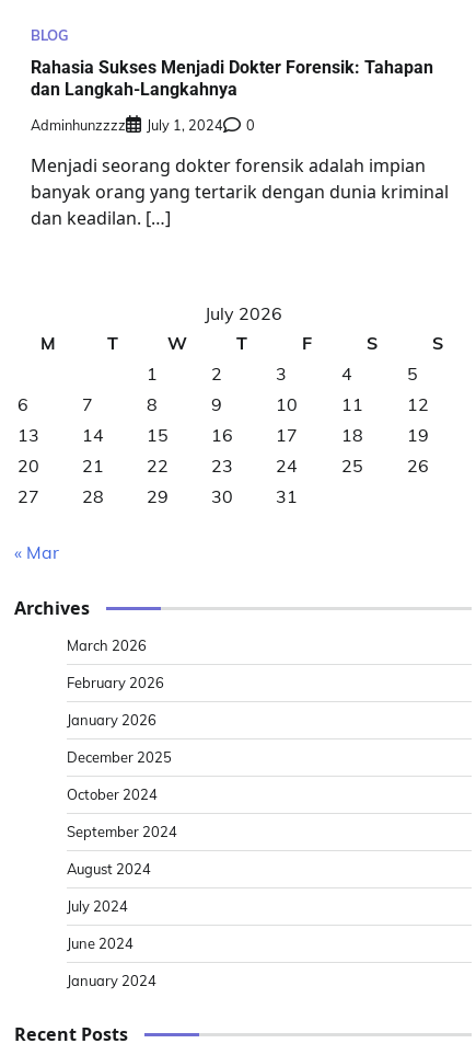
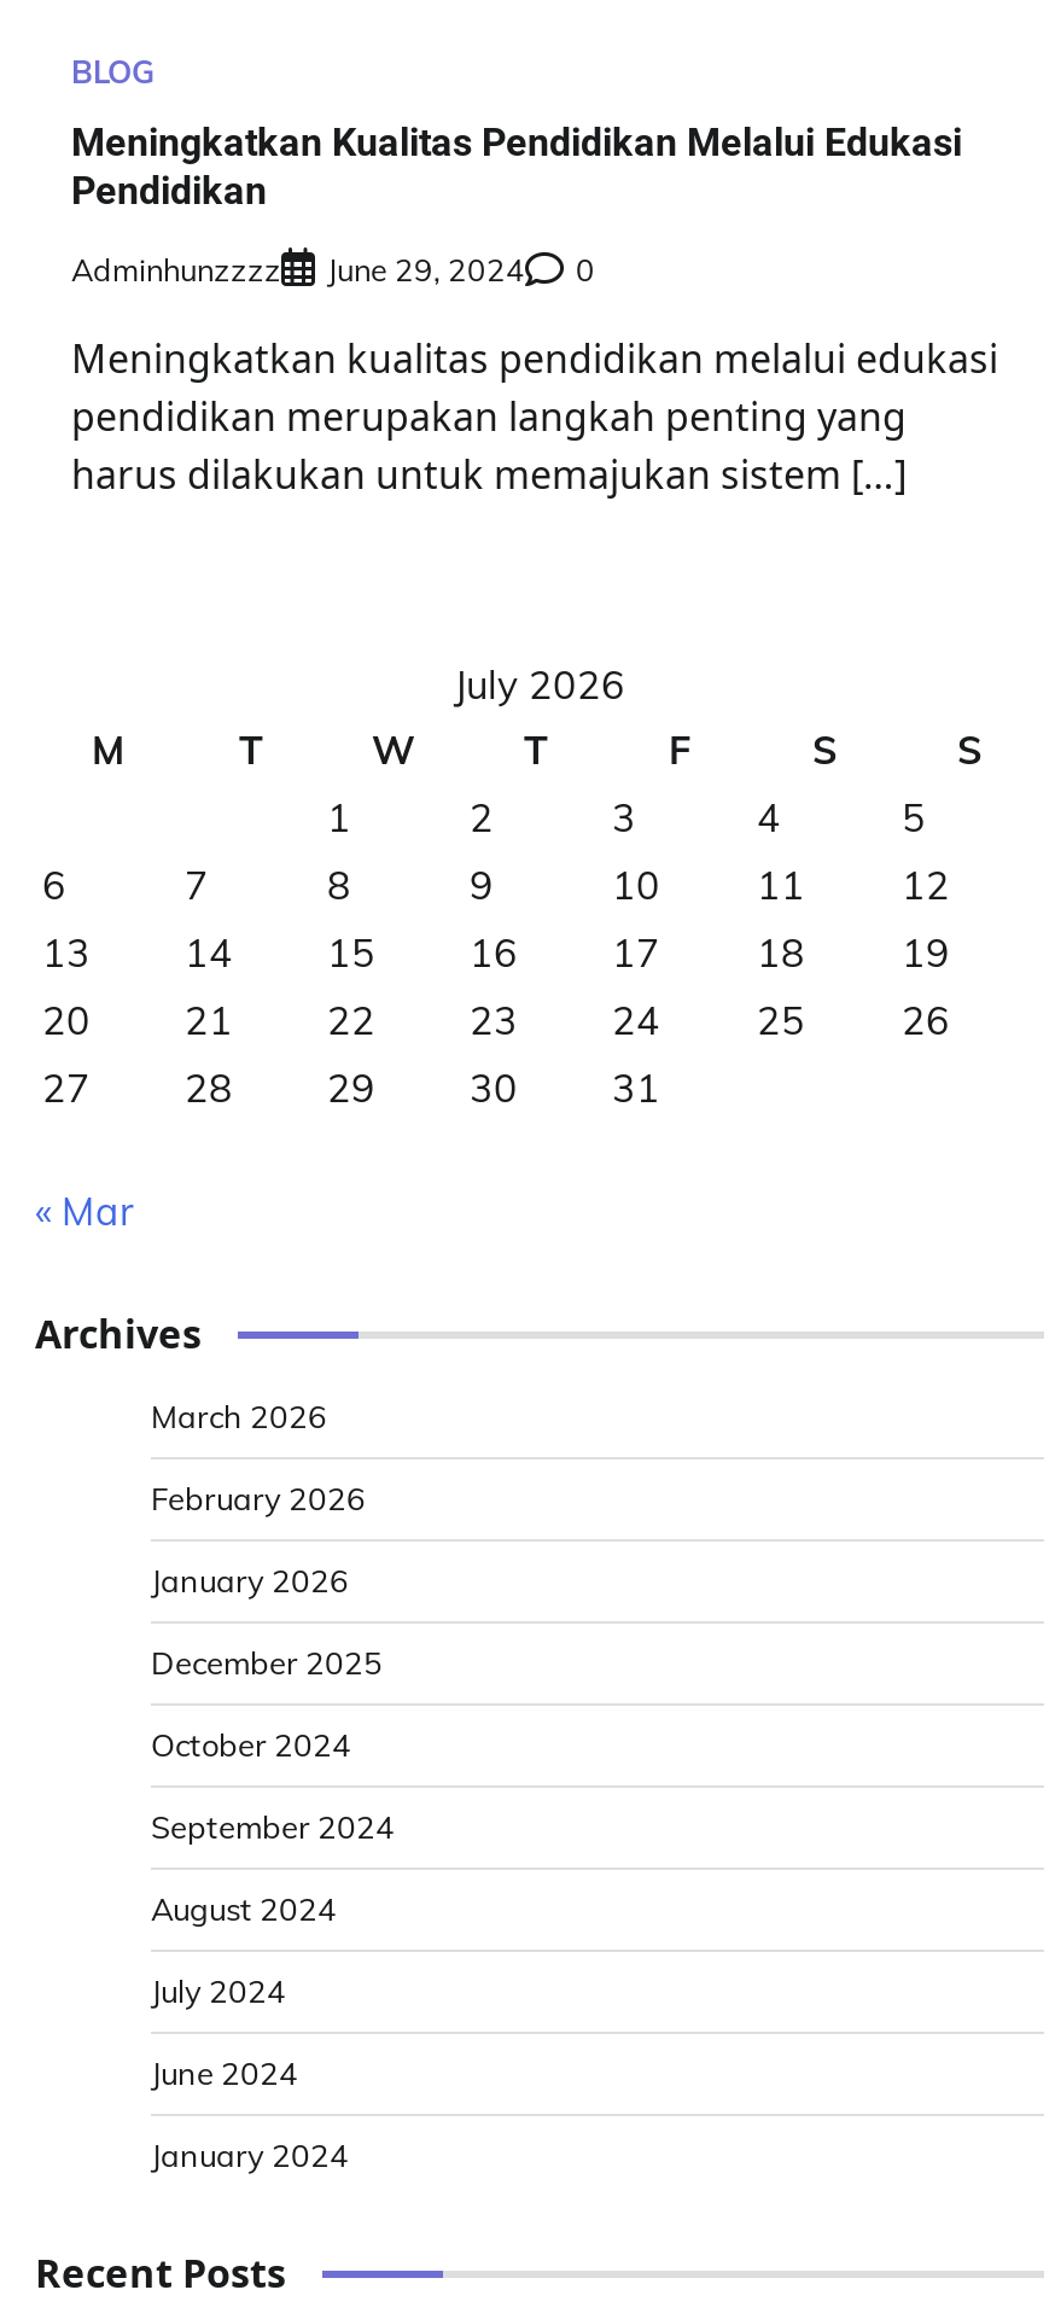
- Rahasia Sukses Menjadi Dokter Forensik: Tahapan
- dan Langkah-Langkahnya
+ Meningkatkan Kualitas Pendidikan Melalui Edukasi
+ Pendidikan

- Adminhunzzzz July 1, 2024 0
+ Adminhunzzzz June 29, 2024 0

- Menjadi seorang dokter forensik adalah impian
- banyak orang yang tertarik dengan dunia kriminal
- dan keadilan. […]
+ Meningkatkan kualitas pendidikan melalui edukasi
+ pendidikan merupakan langkah penting yang
+ harus dilakukan untuk memajukan sistem […]
